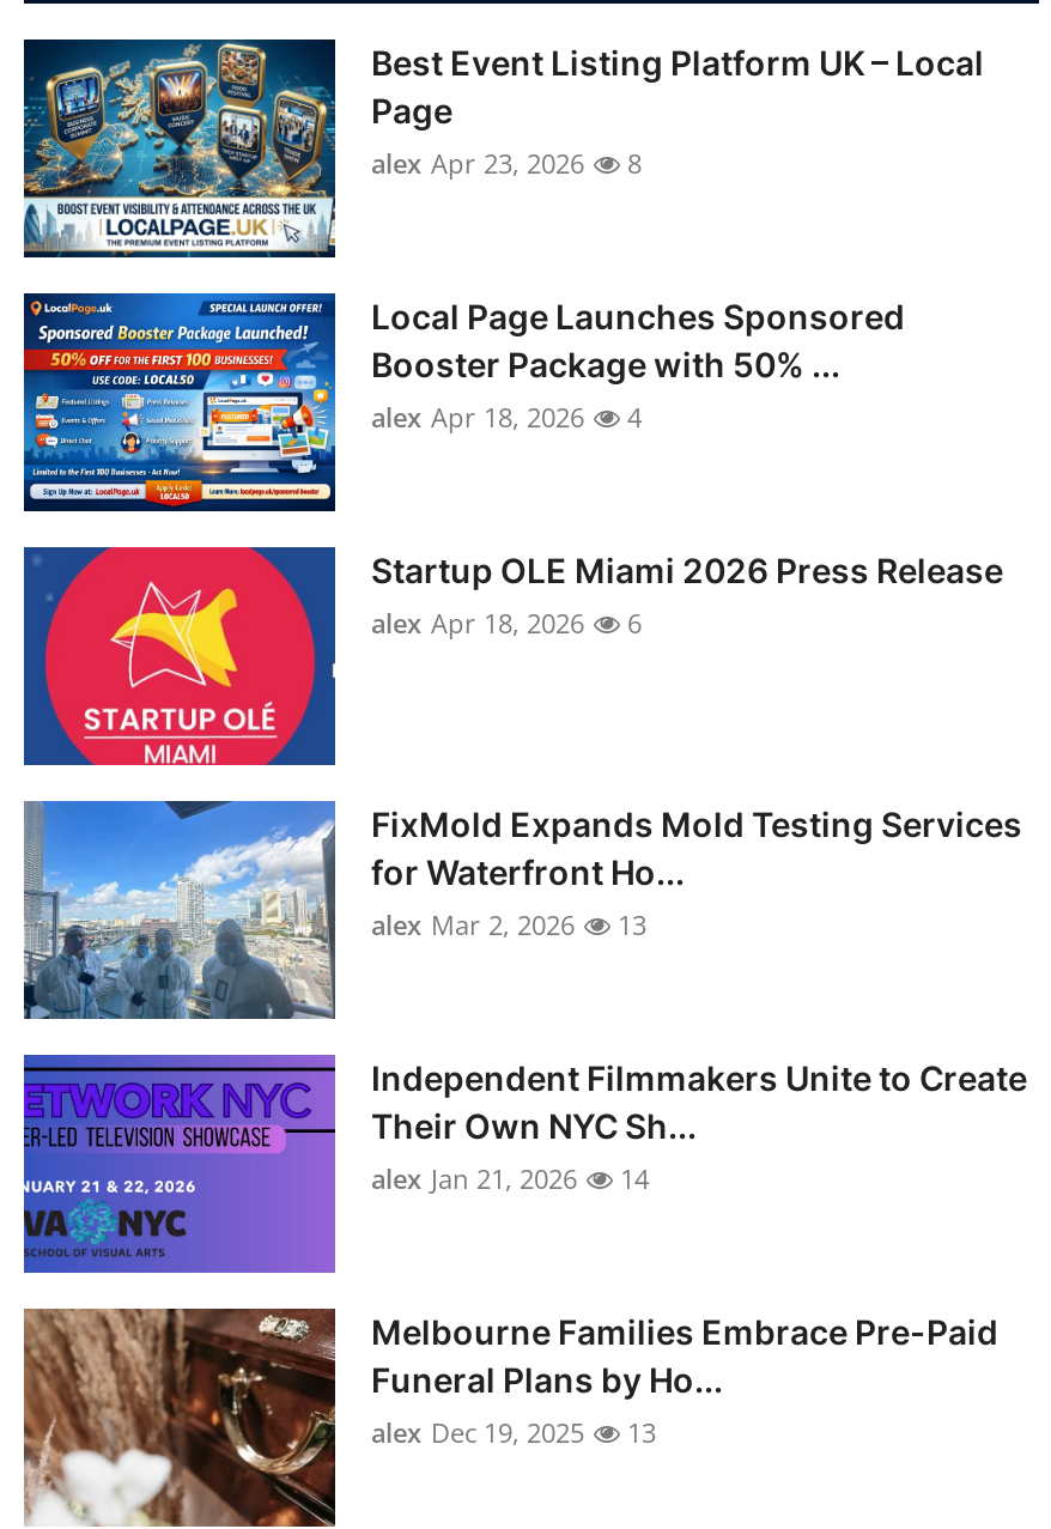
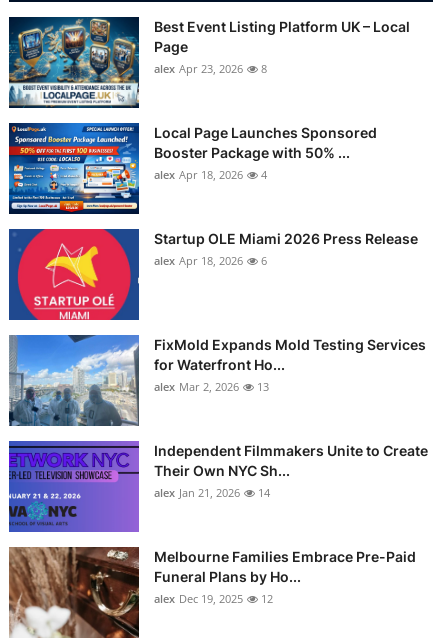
- alex Dec 19, 2025 13
+ alex Dec 19, 2025 12
